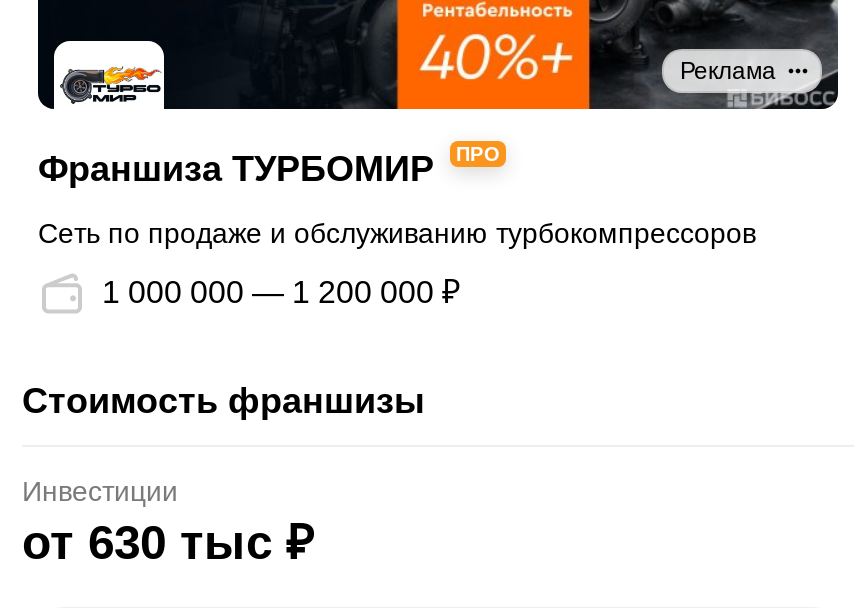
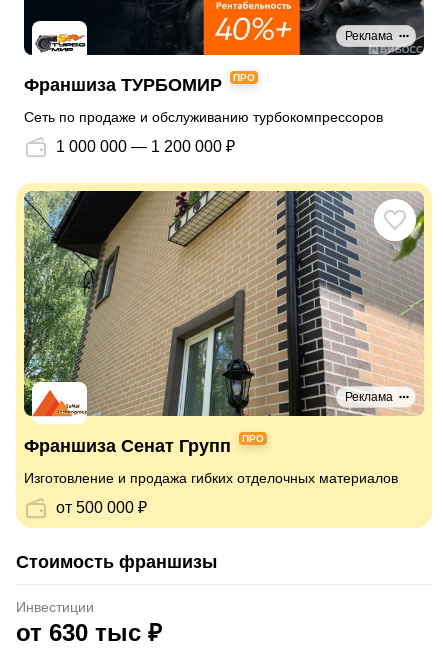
+ [image]
+ Реклама
+ Франшиза Сенат Групп
+ ПРО
+ Изготовление и продажа гибких отделочных материалов
+ от 500 000 ₽
